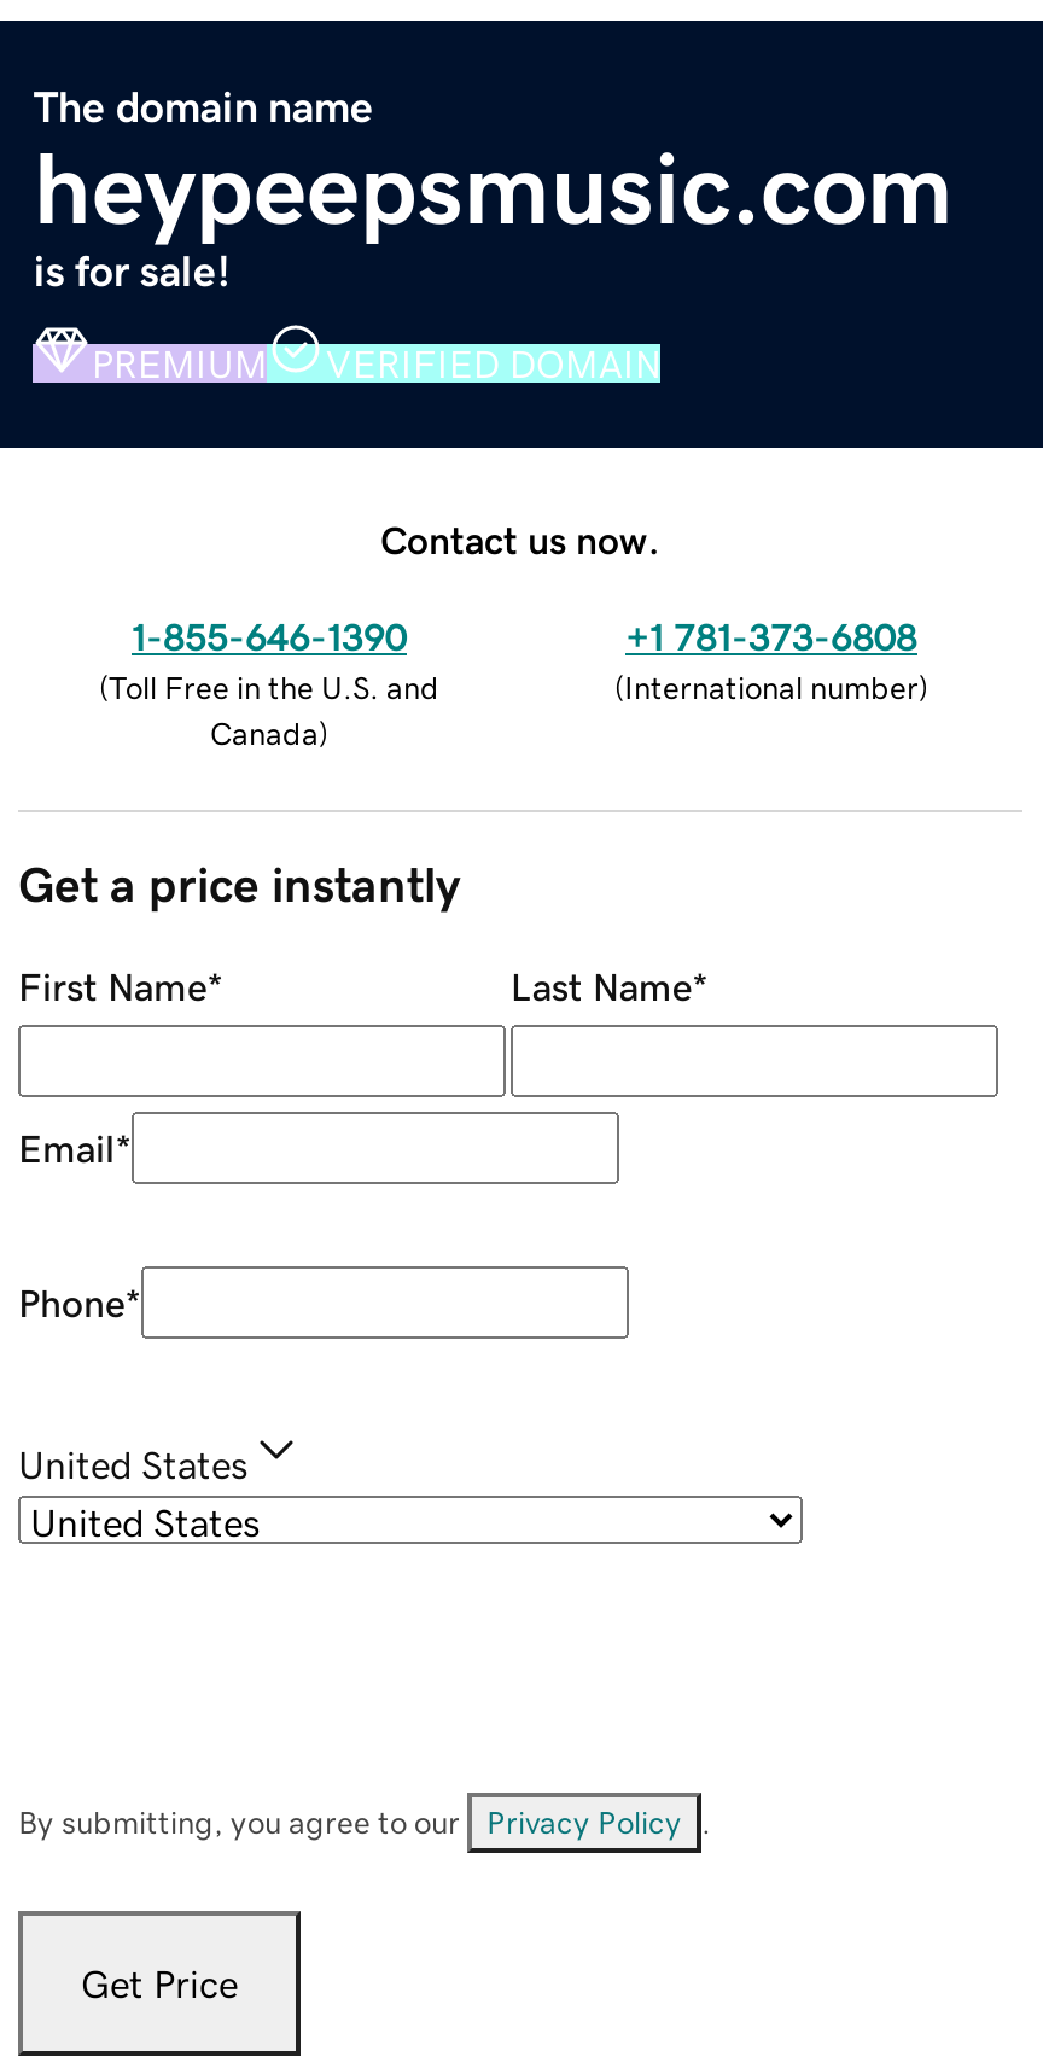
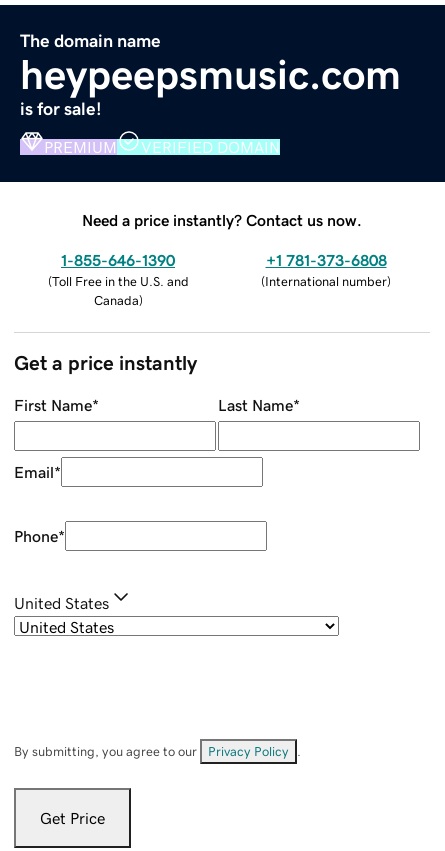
- Contact us now.
+ Need a price instantly? Contact us now.
